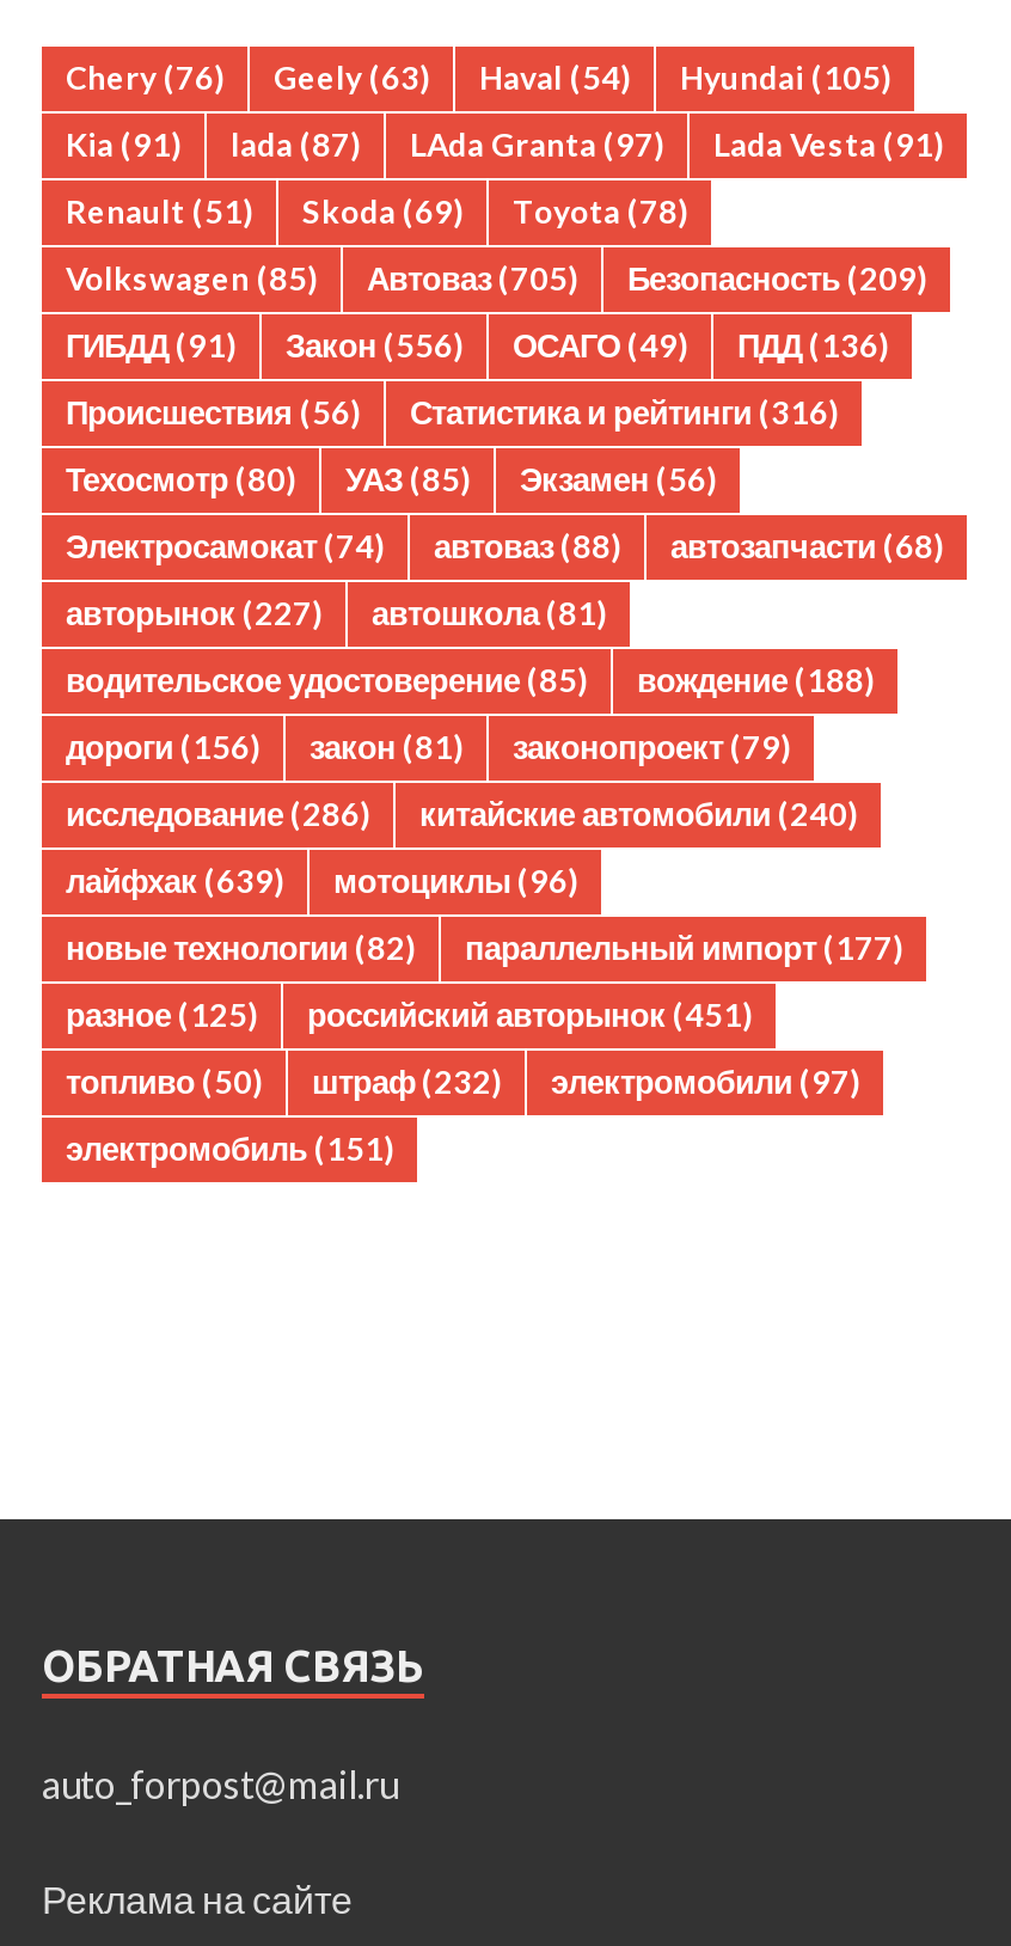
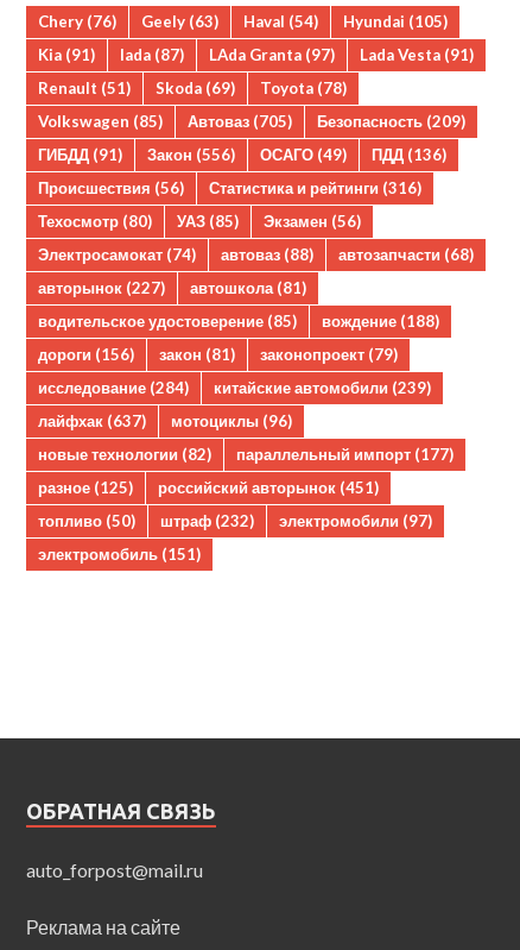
- исследование (286)
+ исследование (284)

- китайские автомобили (240)
+ китайские автомобили (239)

- лайфхак (639) мотоциклы (96)
+ лайфхак (637) мотоциклы (96)
